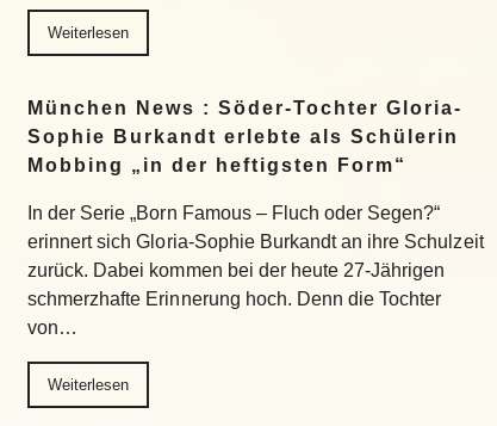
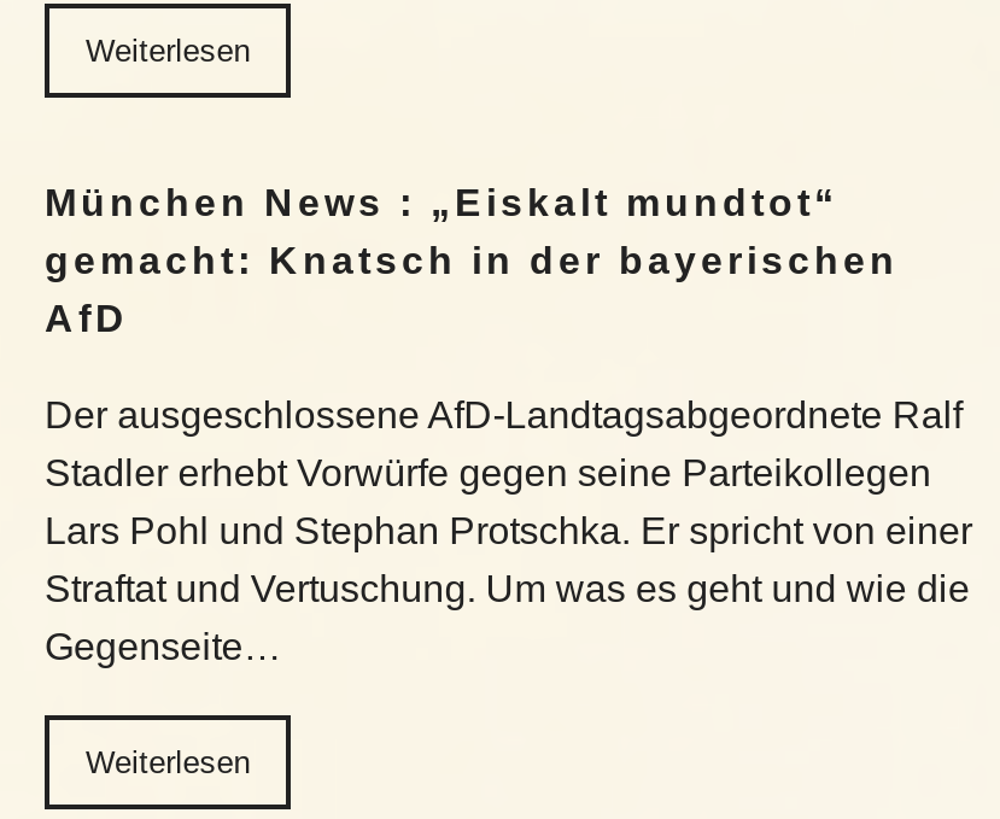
- München News : Söder-Tochter Gloria-
- Sophie Burkandt erlebte als Schülerin
- Mobbing „in der heftigsten Form“
+ München News : „Eiskalt mundtot“
+ gemacht: Knatsch in der bayerischen
+ AfD

- In der Serie „Born Famous – Fluch oder Segen?“
- erinnert sich Gloria-Sophie Burkandt an ihre Schulzeit
- zurück. Dabei kommen bei der heute 27-Jährigen
- schmerzhafte Erinnerung hoch. Denn die Tochter
- von…
+ Der ausgeschlossene AfD-Landtagsabgeordnete Ralf
+ Stadler erhebt Vorwürfe gegen seine Parteikollegen
+ Lars Pohl und Stephan Protschka. Er spricht von einer
+ Straftat und Vertuschung. Um was es geht und wie die
+ Gegenseite…
